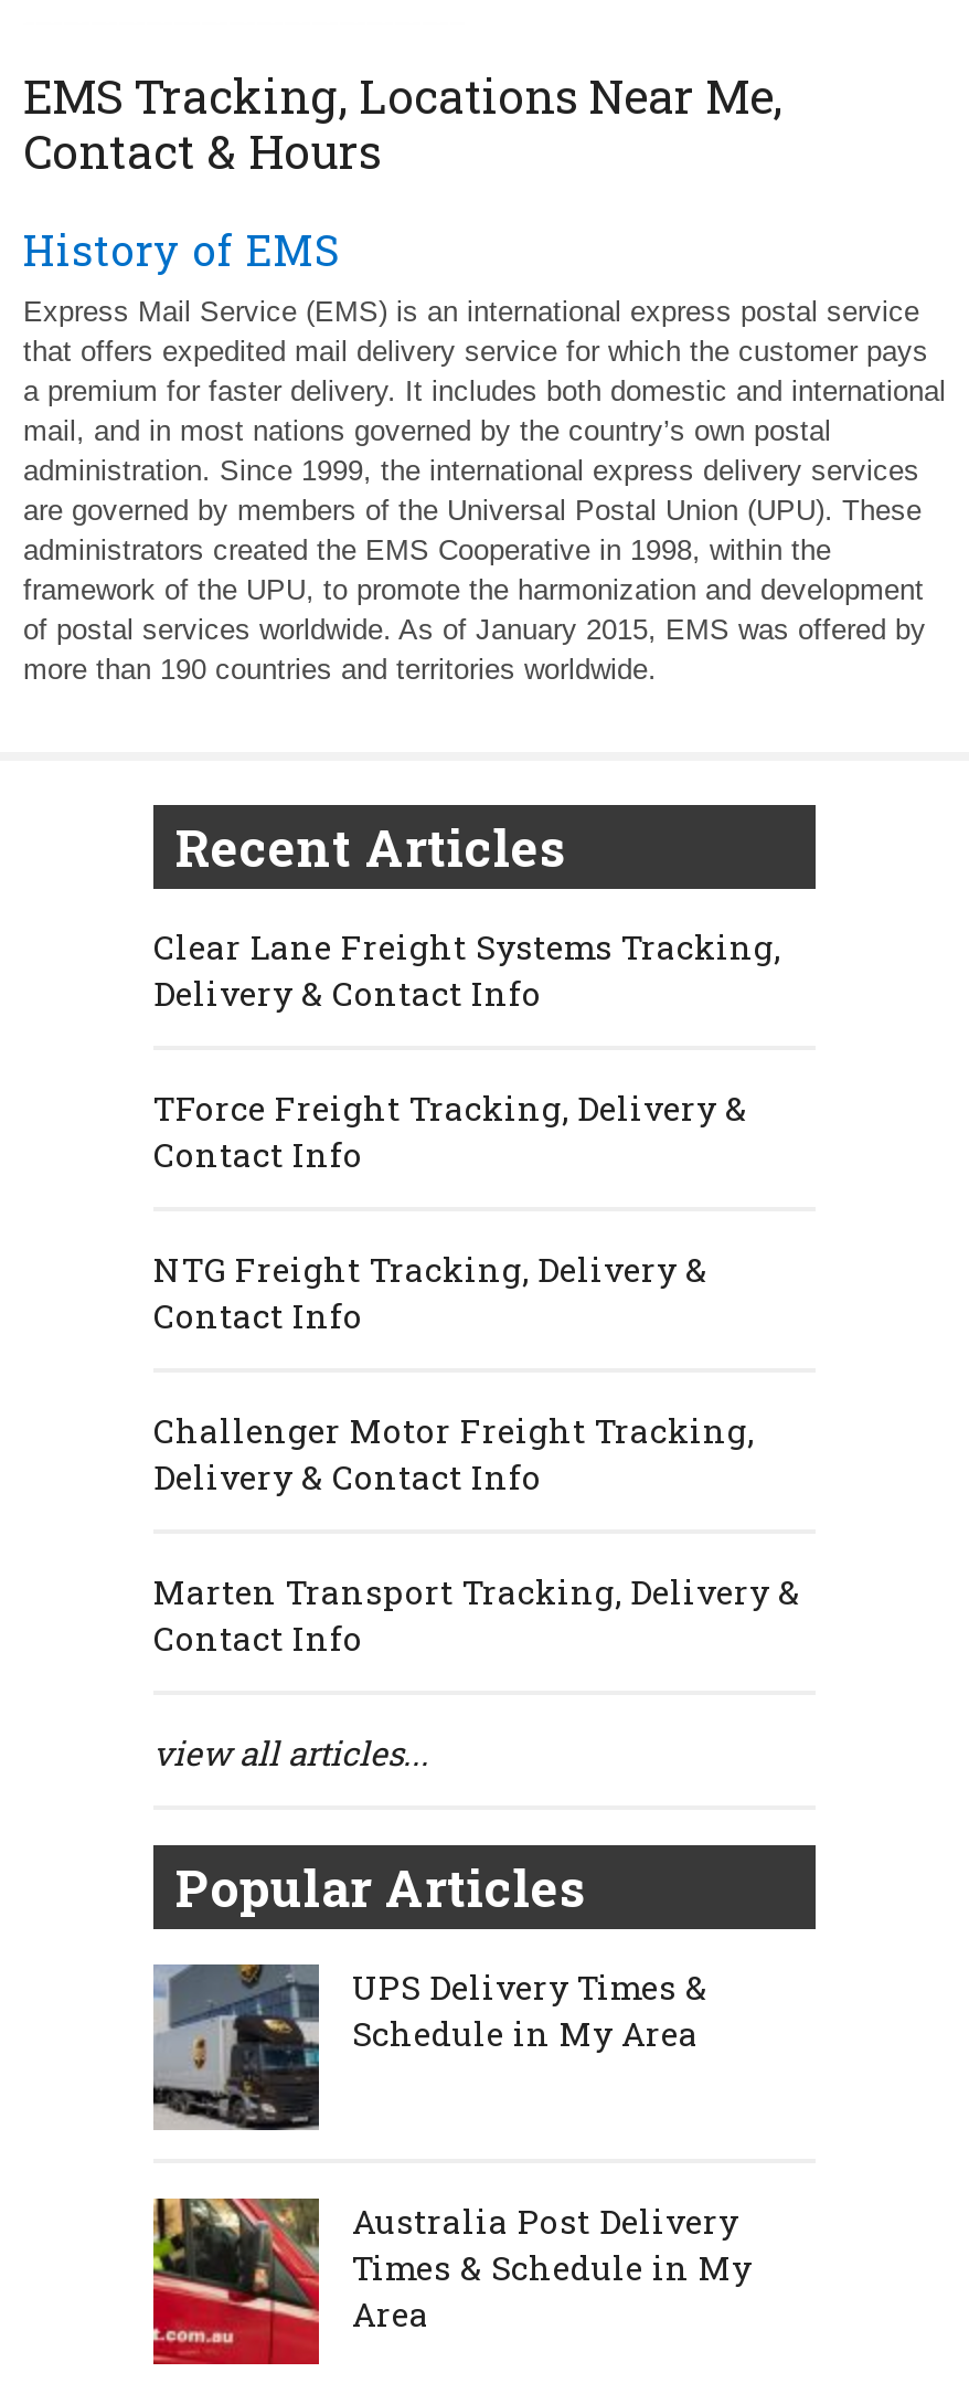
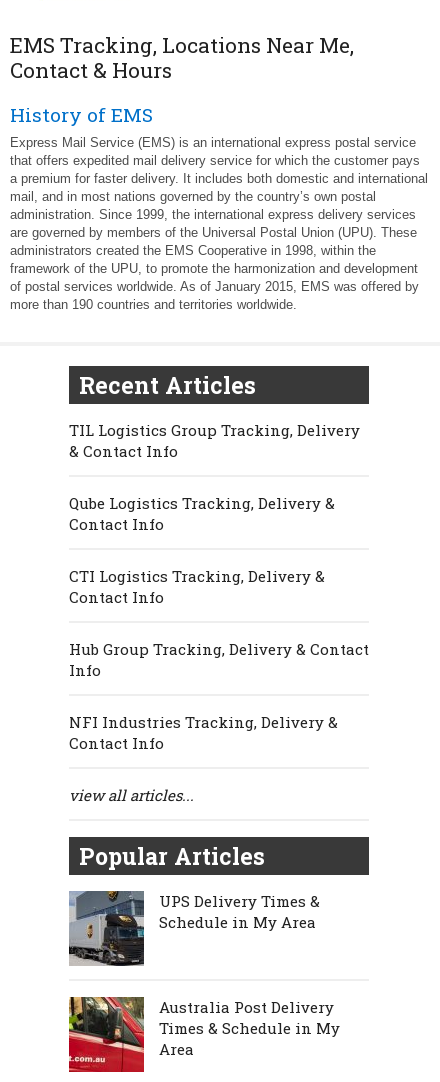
- Clear Lane Freight Systems Tracking,
- Delivery & Contact Info
+ TIL Logistics Group Tracking, Delivery
+ & Contact Info

- TForce Freight Tracking, Delivery &
+ Qube Logistics Tracking, Delivery &

- NTG Freight Tracking, Delivery &
+ CTI Logistics Tracking, Delivery &

- Challenger Motor Freight Tracking,
- Delivery & Contact Info
+ Hub Group Tracking, Delivery & Contact
+ Info

- Marten Transport Tracking, Delivery &
+ NFI Industries Tracking, Delivery &
